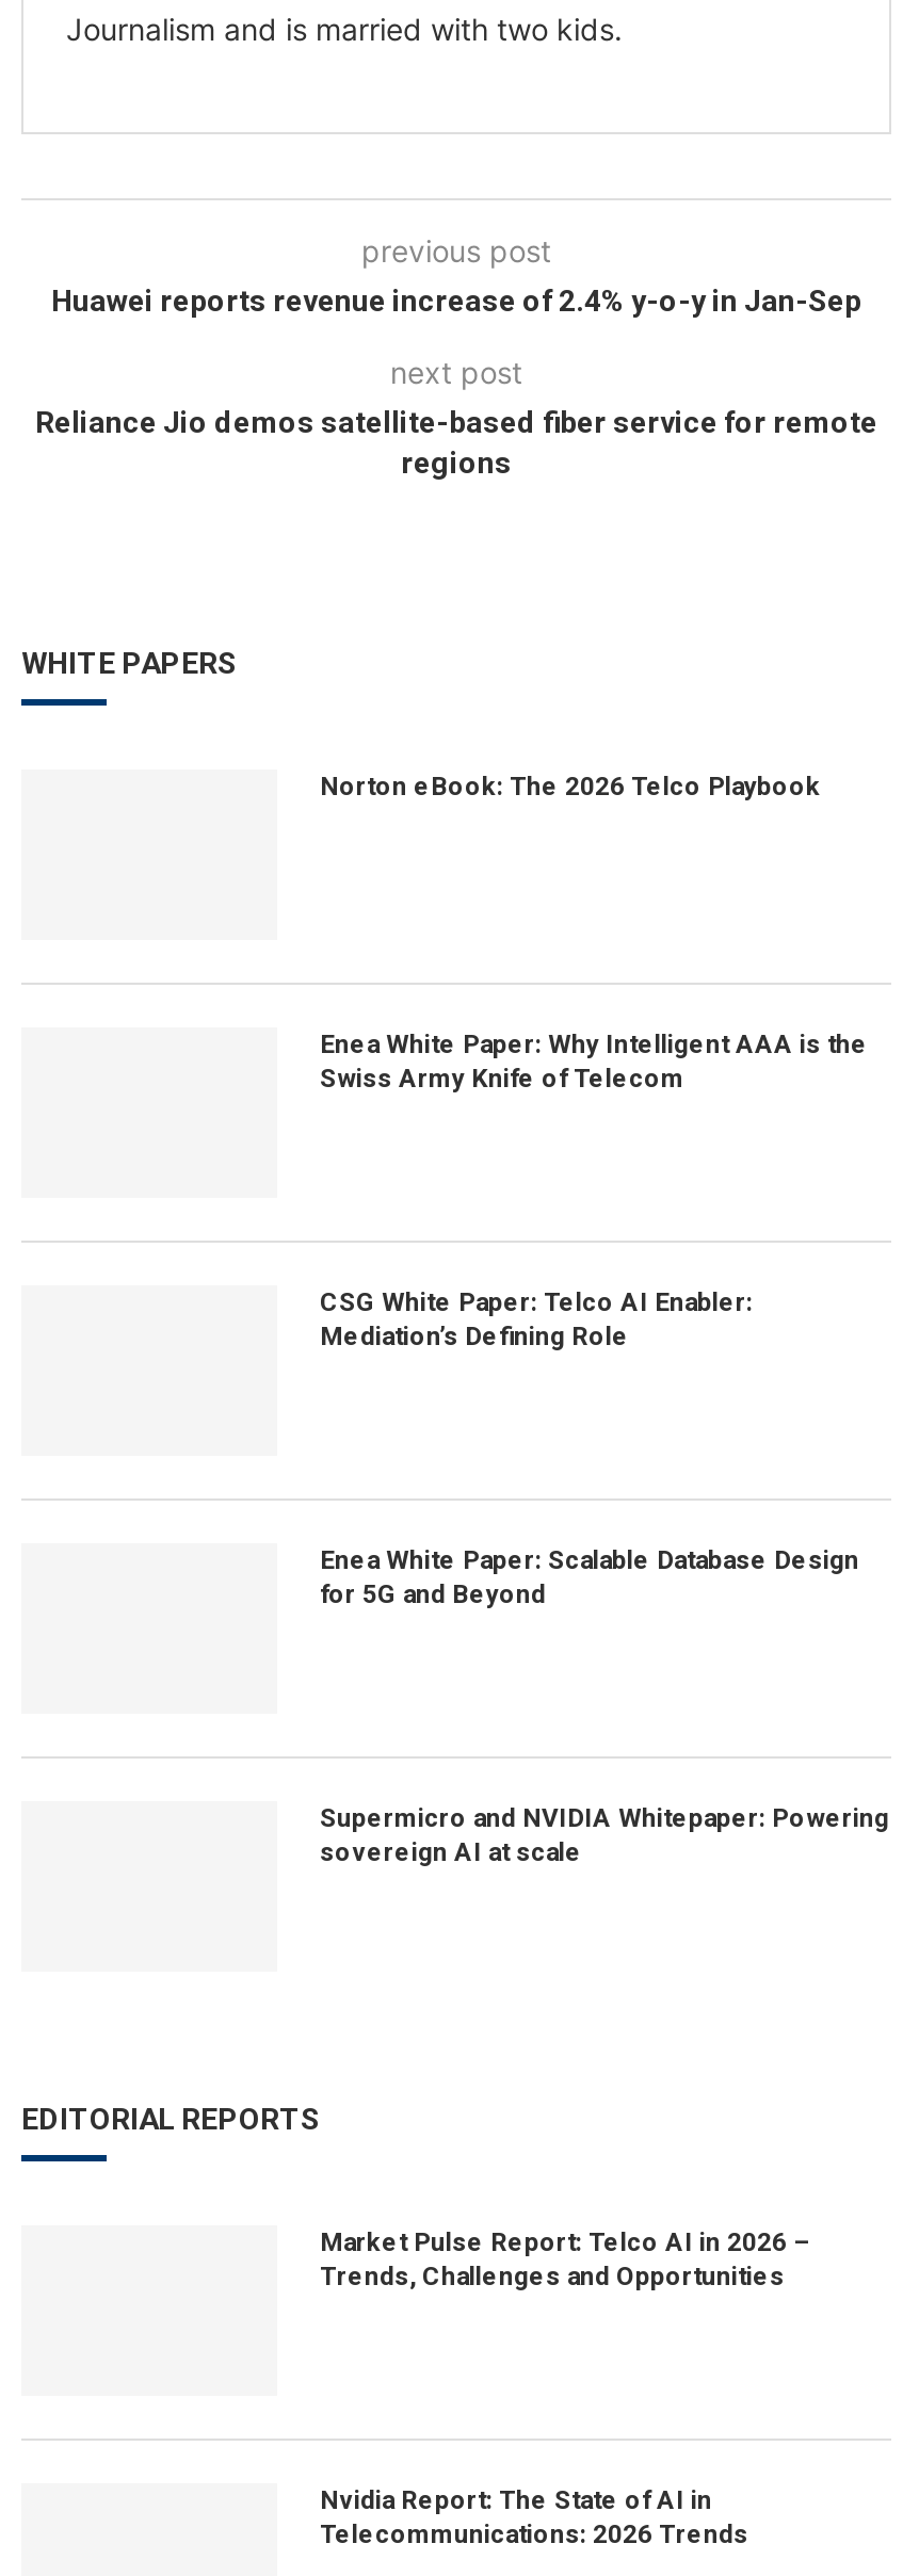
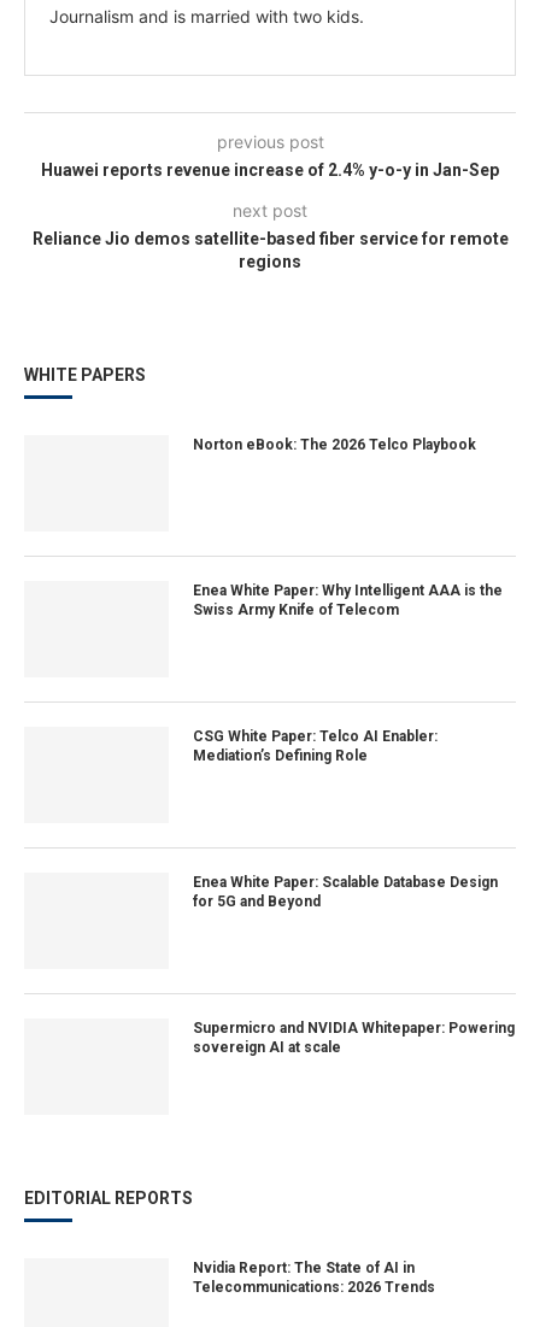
- Market Pulse Report: Telco AI in 2026 –
- Trends, Challenges and Opportunities
